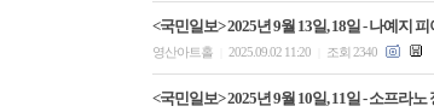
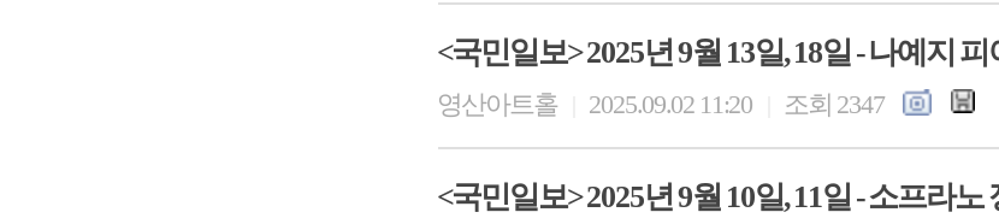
- 영산아트홀 2025.09.02 11:20 조회 2340
+ 영산아트홀 2025.09.02 11:20 조회 2347
